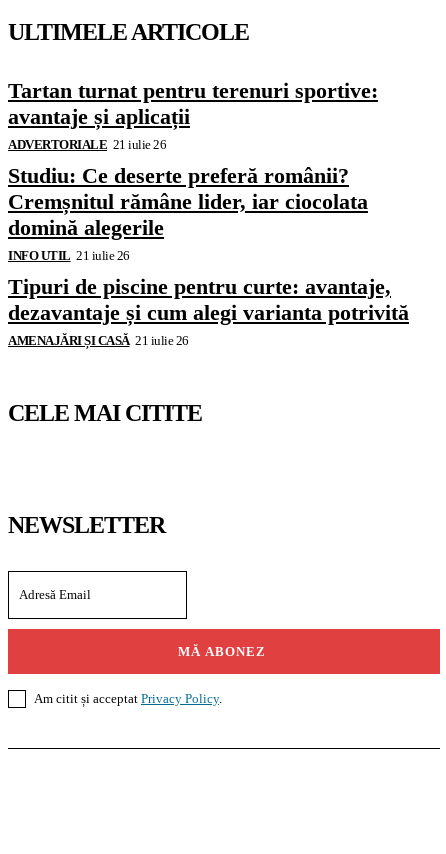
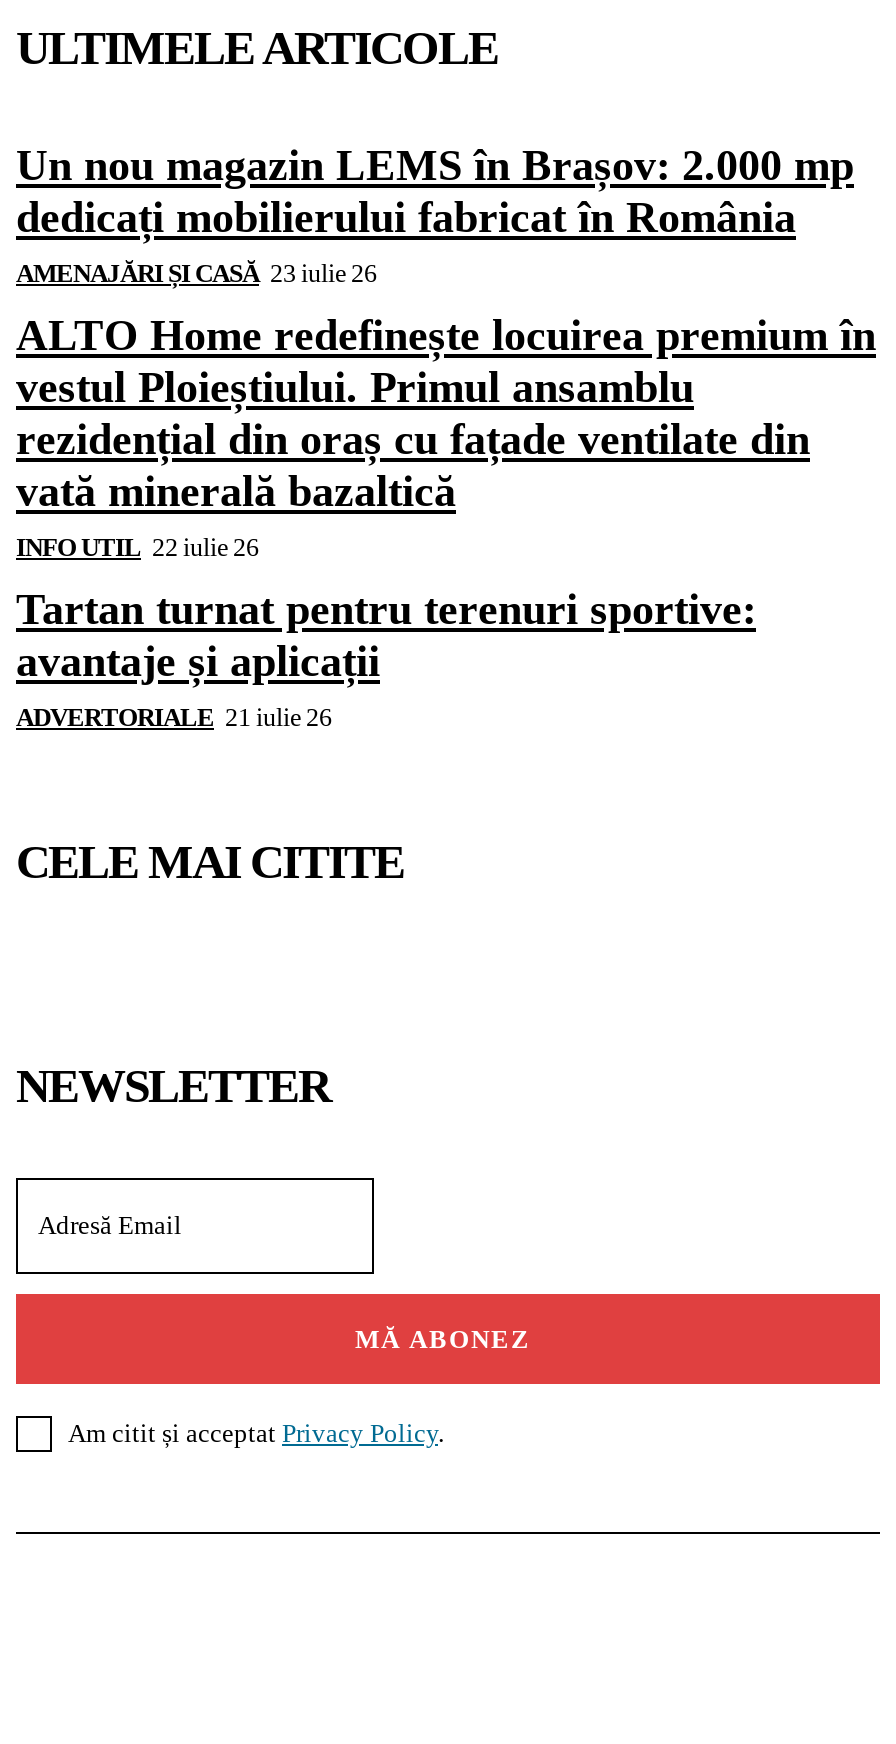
+ Un nou magazin LEMS în Brașov: 2.000 mp
+ dedicați mobilierului fabricat în România
+ AMENAJĂRI ȘI CASĂ 23 iulie 26
+ ALTO Home redefinește locuirea premium în
+ vestul Ploieștiului. Primul ansamblu
+ rezidențial din oraș cu fațade ventilate din
+ vată minerală bazaltică
+ INFO UTIL 22 iulie 26

moved down: Tartan turnat pentru terenuri sportive: | avantaje și aplicații | ADVERTORIALE 21 iulie 26

- Studiu: Ce deserte preferă românii?
- Cremșnitul rămâne lider, iar ciocolata
- domină alegerile
- INFO UTIL 21 iulie 26
- Tipuri de piscine pentru curte: avantaje,
- dezavantaje și cum alegi varianta potrivită
- AMENAJĂRI ȘI CASĂ 21 iulie 26
